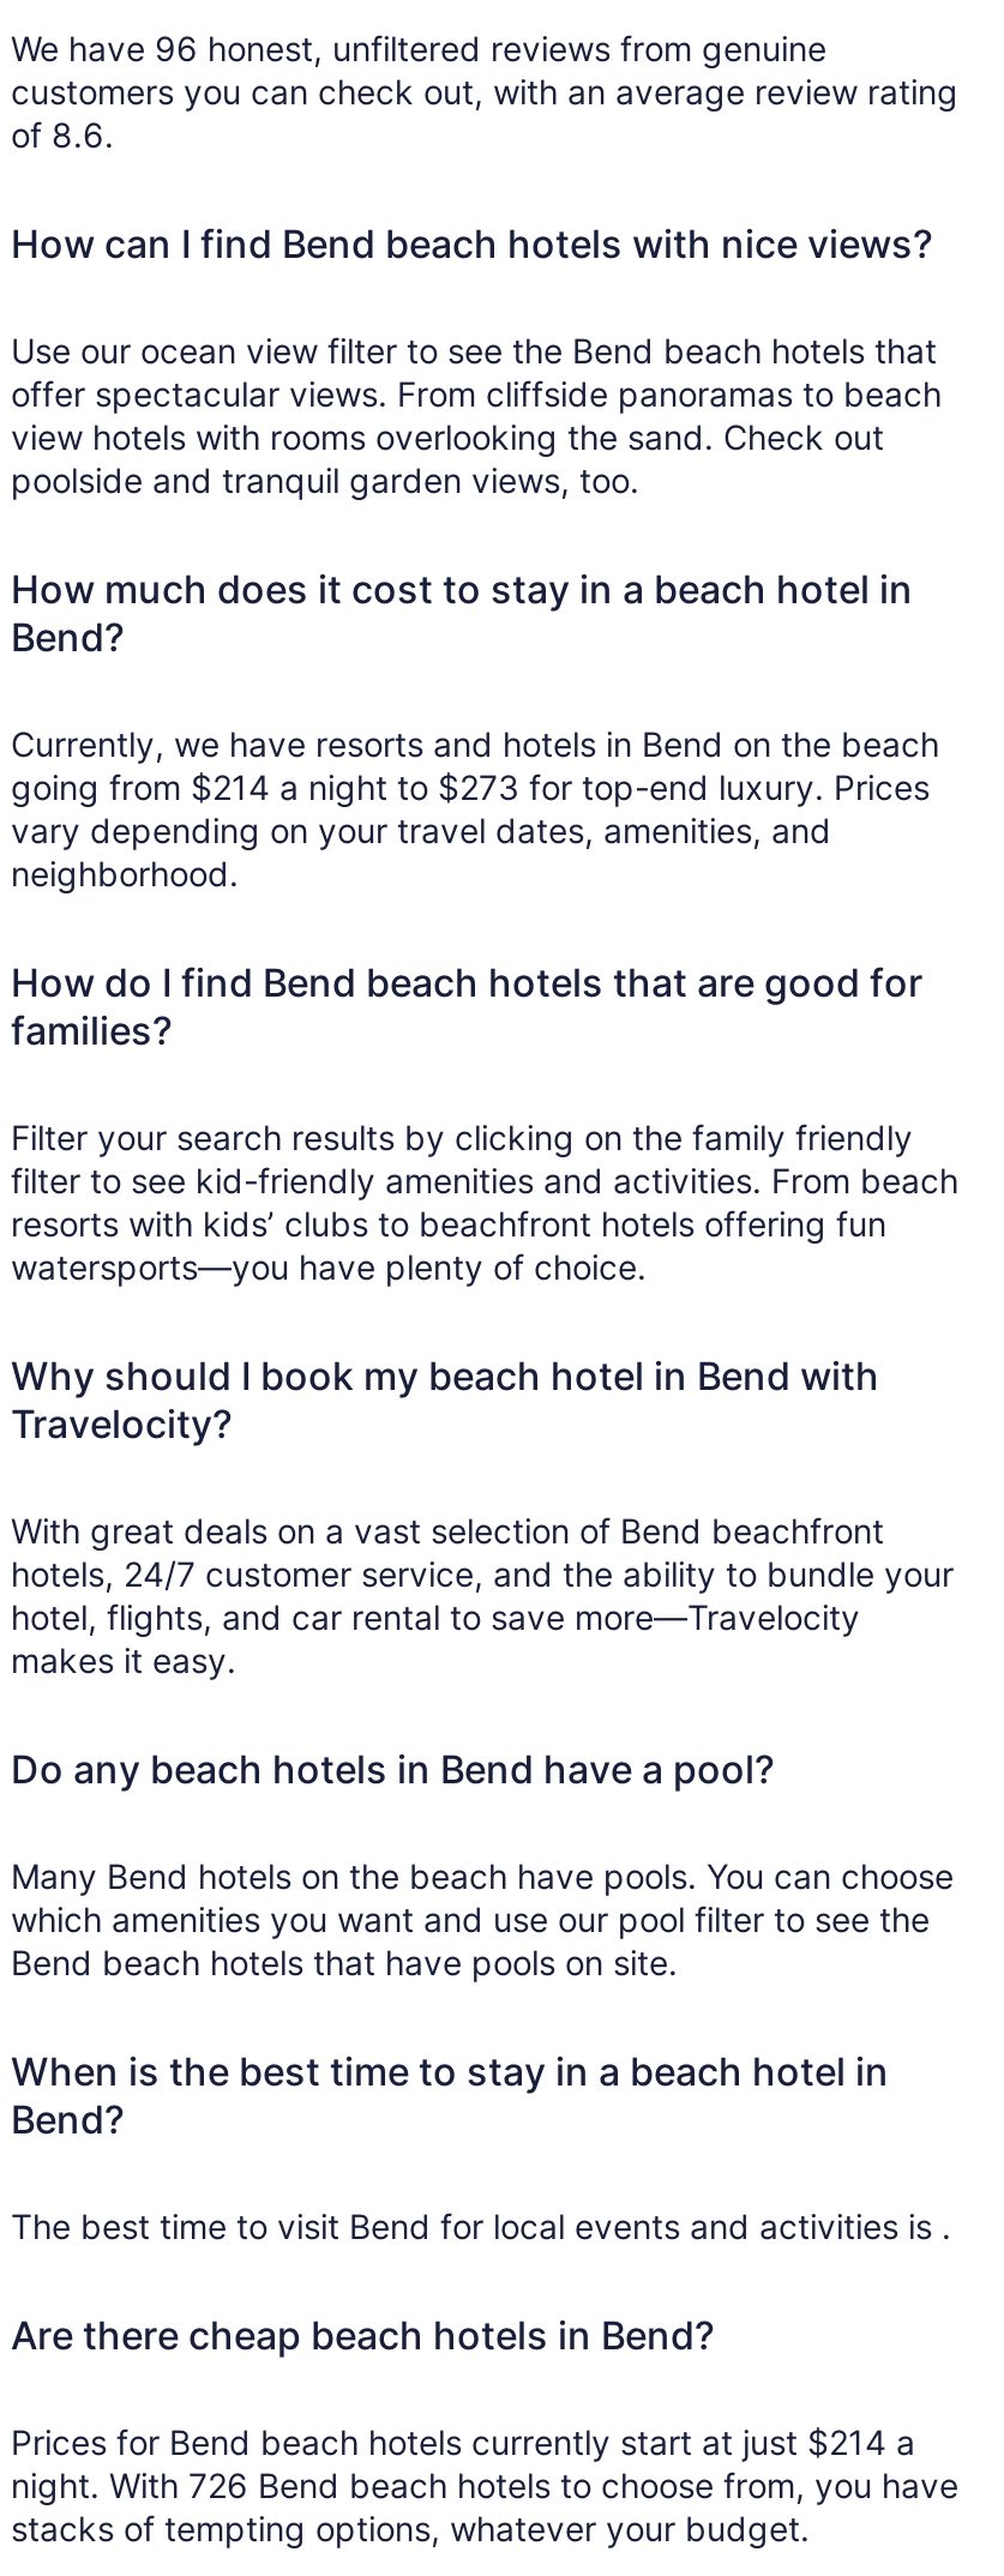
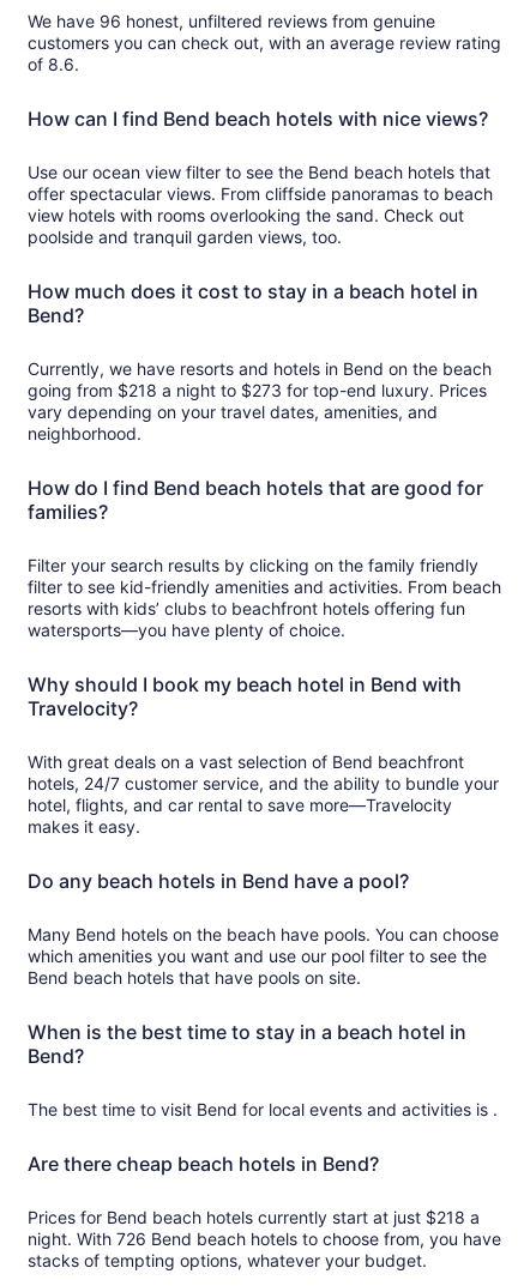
- going from $214 a night to $273 for top-end luxury. Prices
+ going from $218 a night to $273 for top-end luxury. Prices

- Prices for Bend beach hotels currently start at just $214 a
+ Prices for Bend beach hotels currently start at just $218 a
